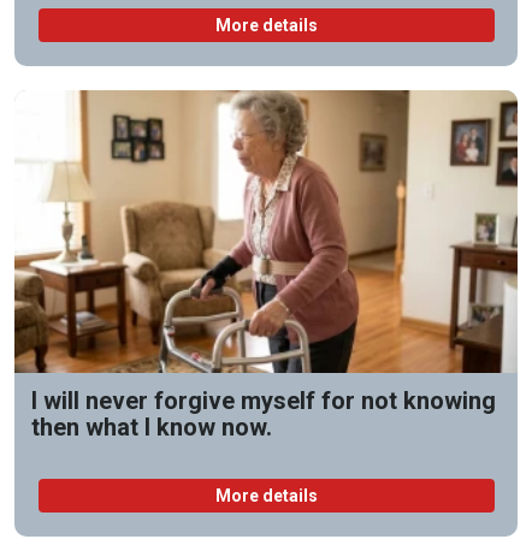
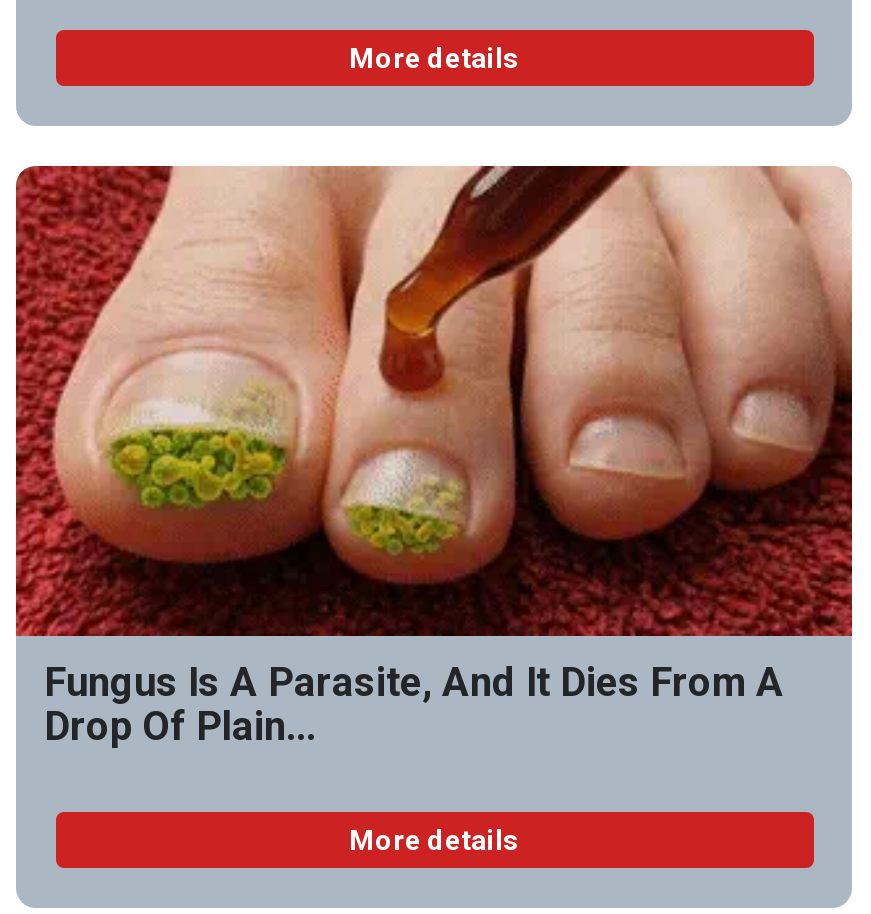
- [image]
- I will never forgive myself for not knowing
- then what I know now.
+ [image]
+ Fungus Is A Parasite, And It Dies From A
+ Drop Of Plain...
